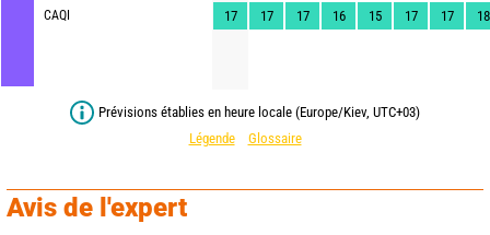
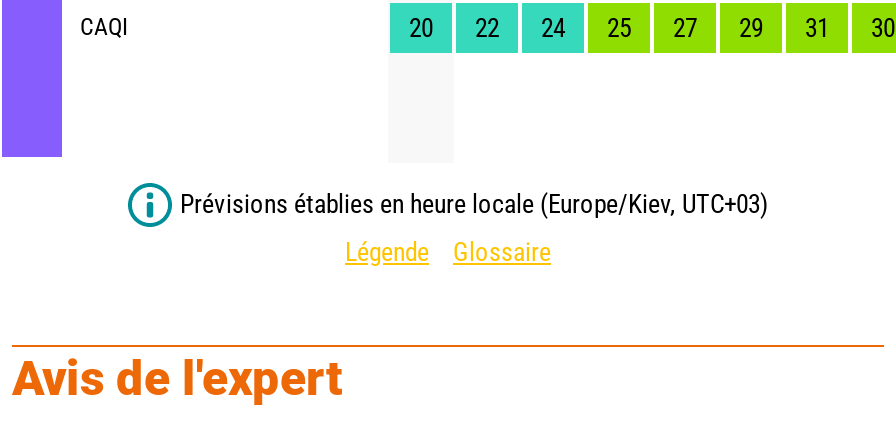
- 17
+ 20

- 17
+ 22

- 17
+ 24

- 16
+ 25

- 15
+ 27

- 17
+ 29

- 17
+ 31

- 18
+ 30
